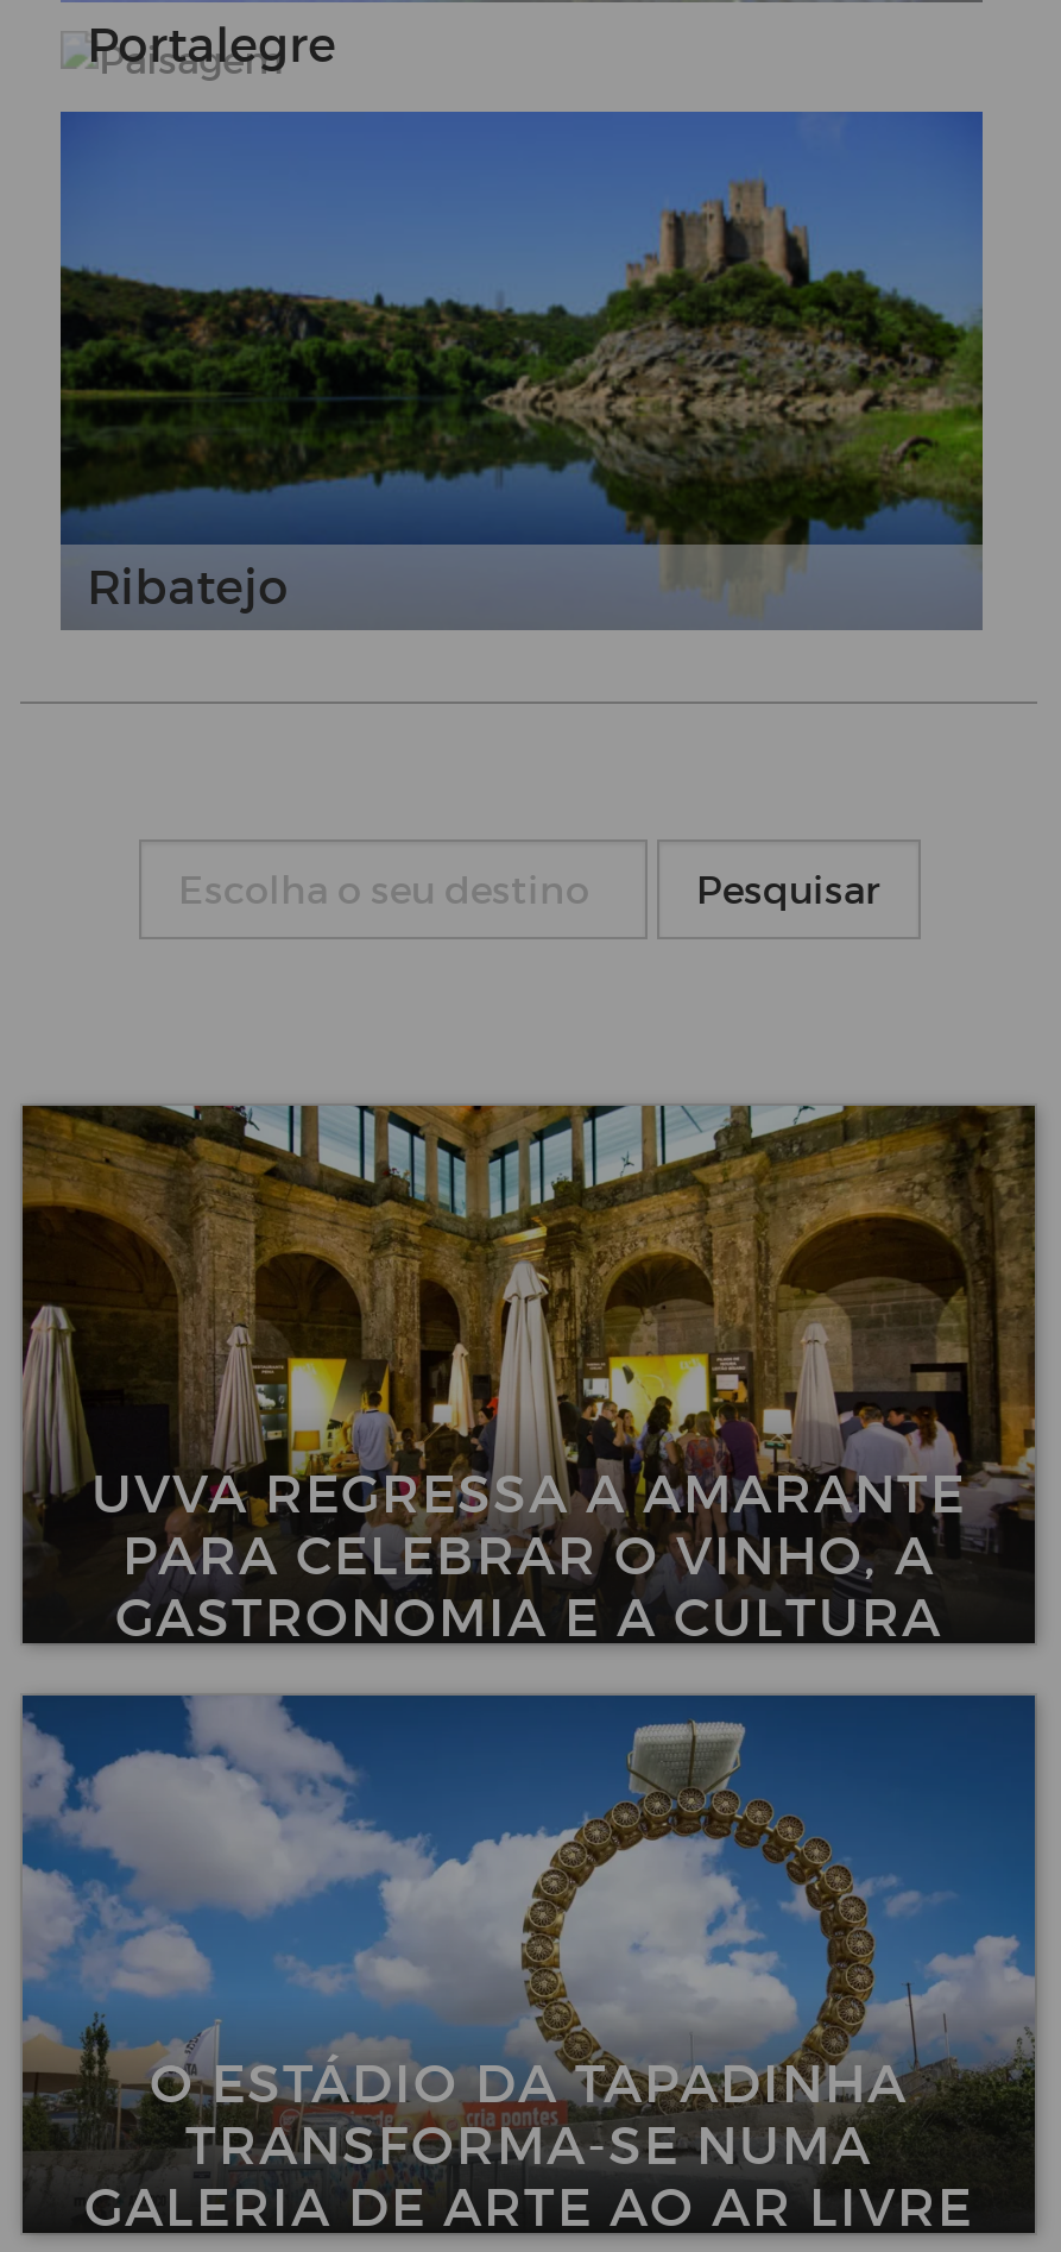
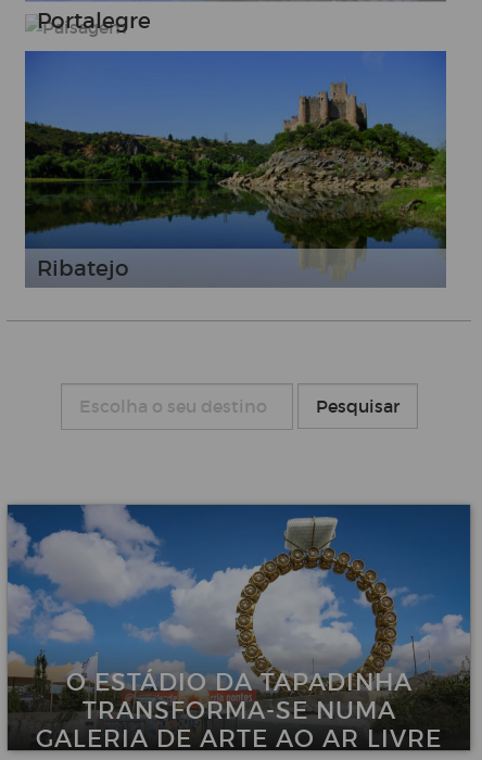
- [image]
- UVVA REGRESSA A AMARANTE
- PARA CELEBRAR O VINHO, A
- GASTRONOMIA E A CULTURA
